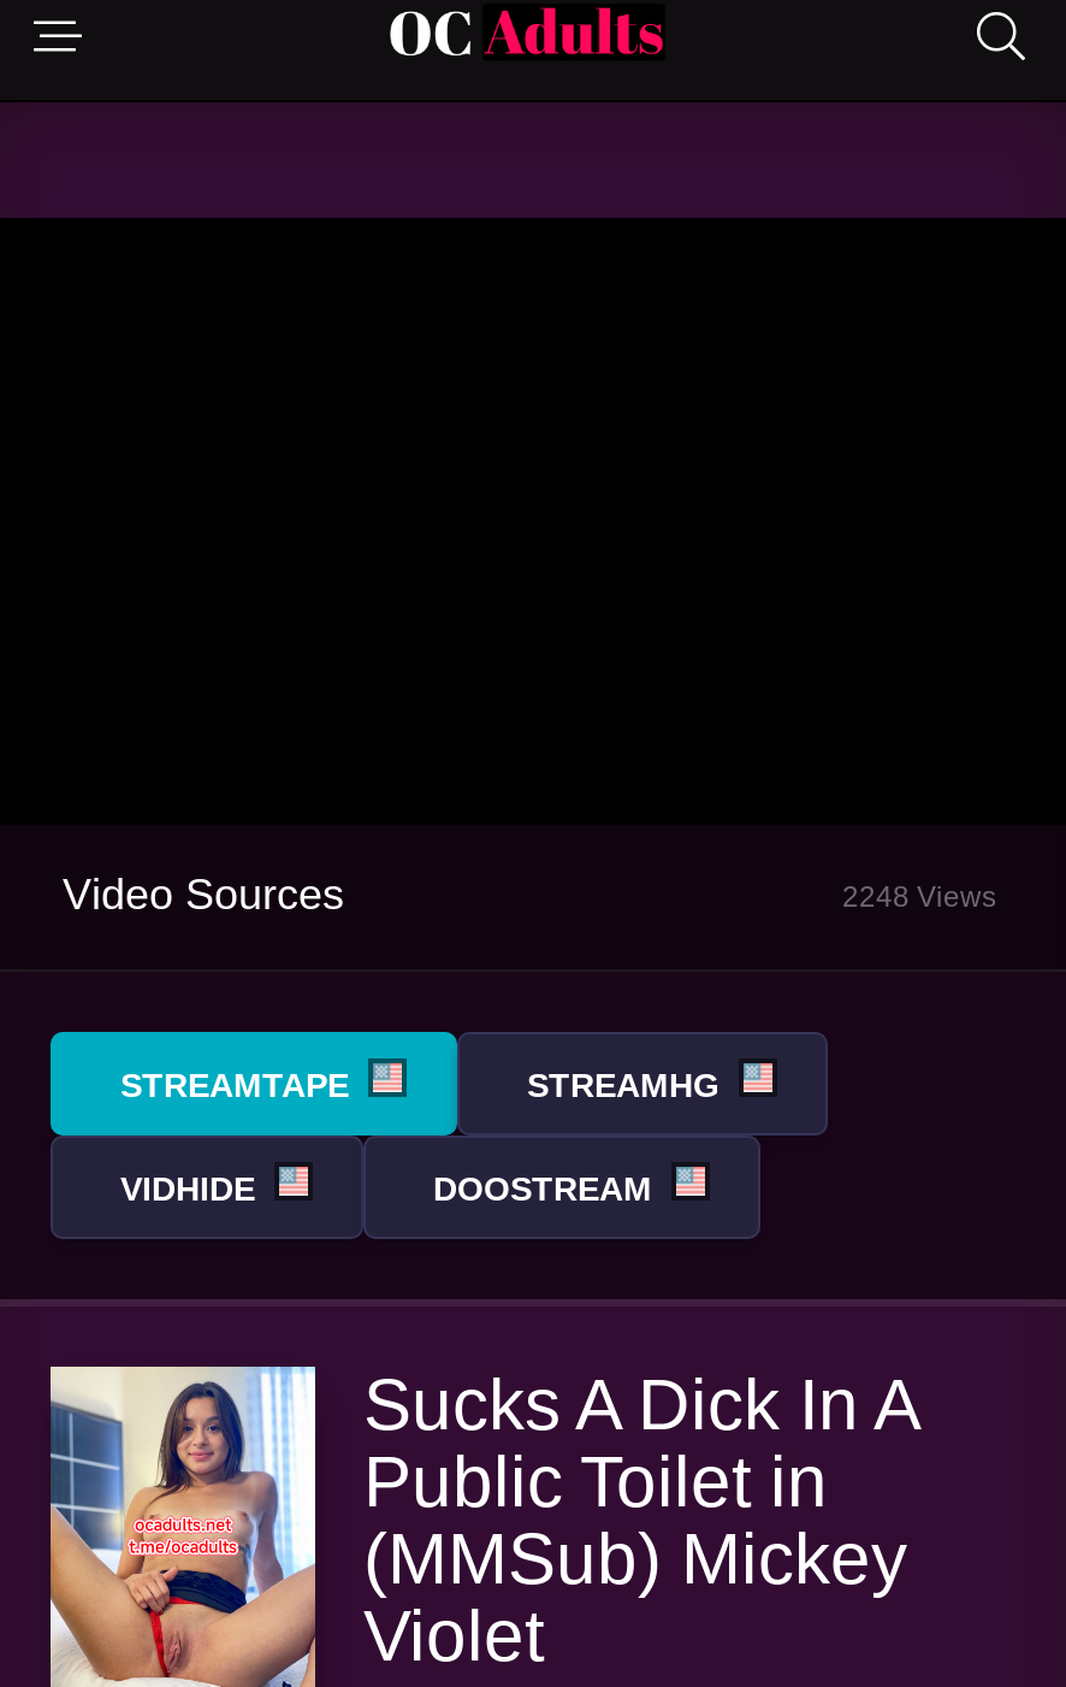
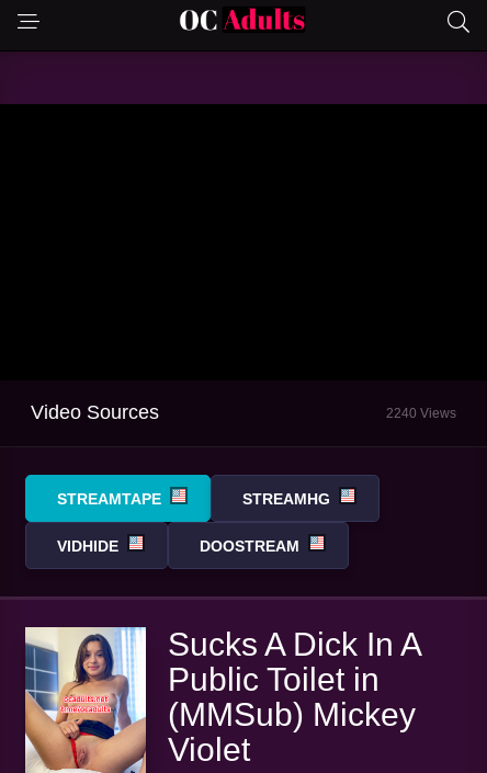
- 2248 Views
+ 2240 Views
